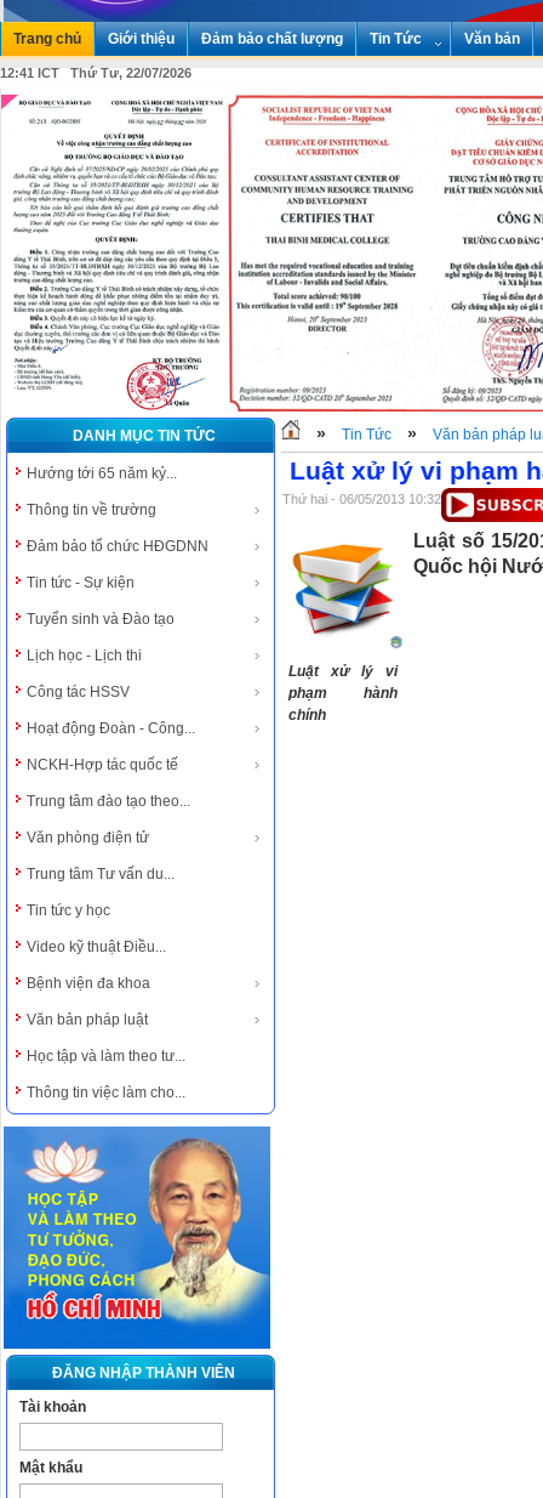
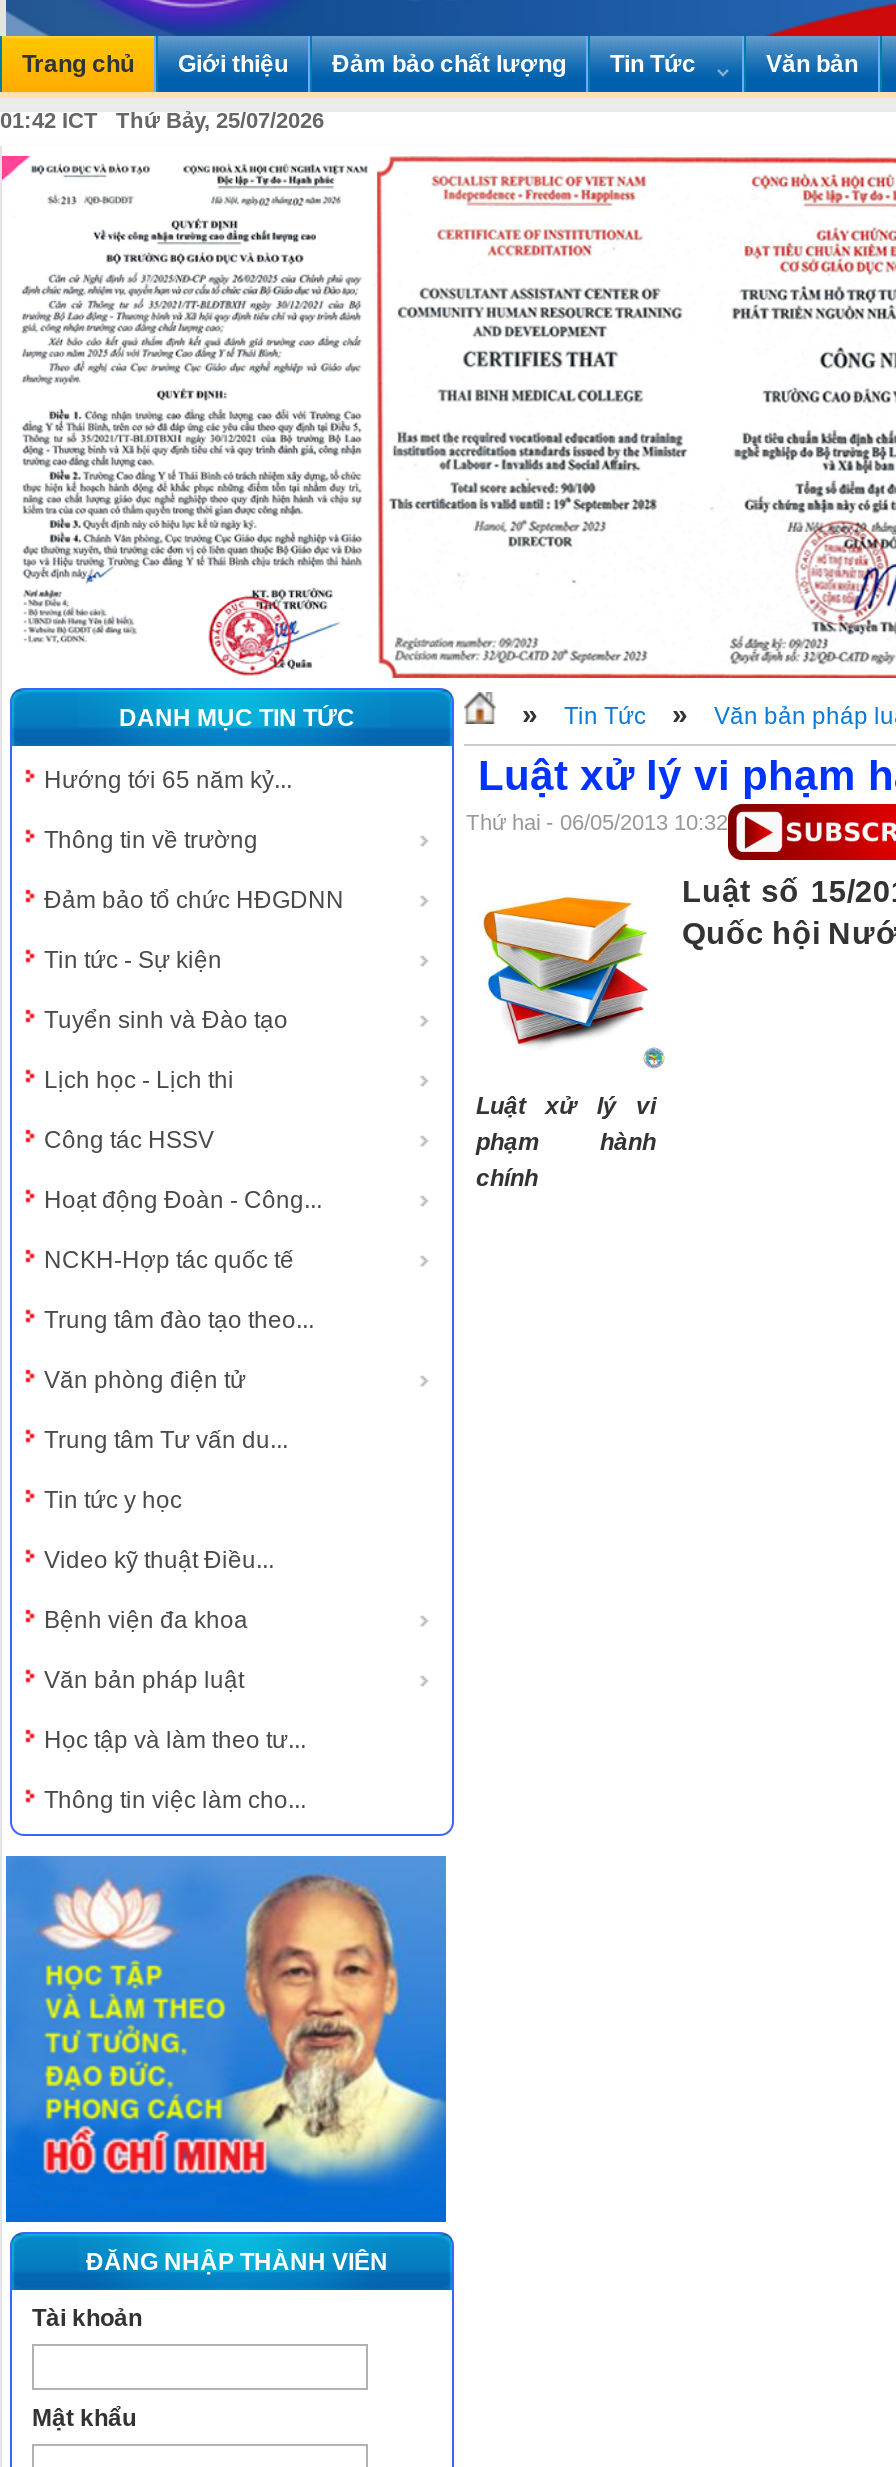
- 12:41 ICT Thứ Tư, 22/07/2026
+ 01:42 ICT Thứ Bảy, 25/07/2026
